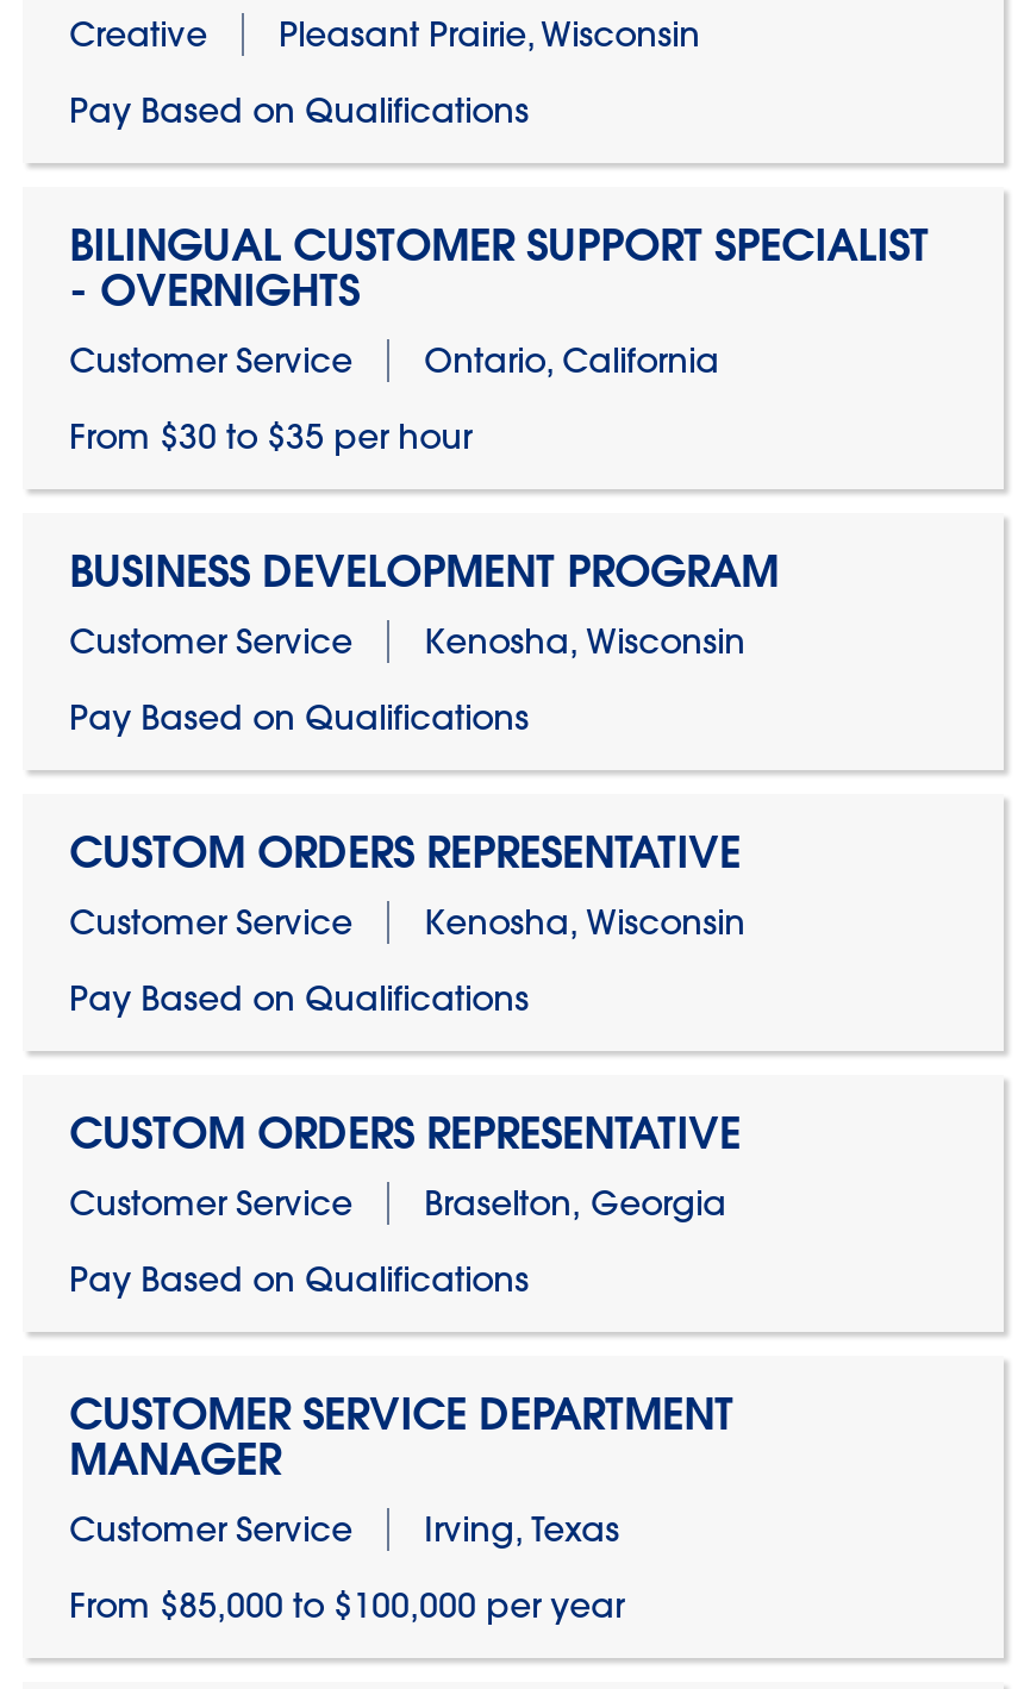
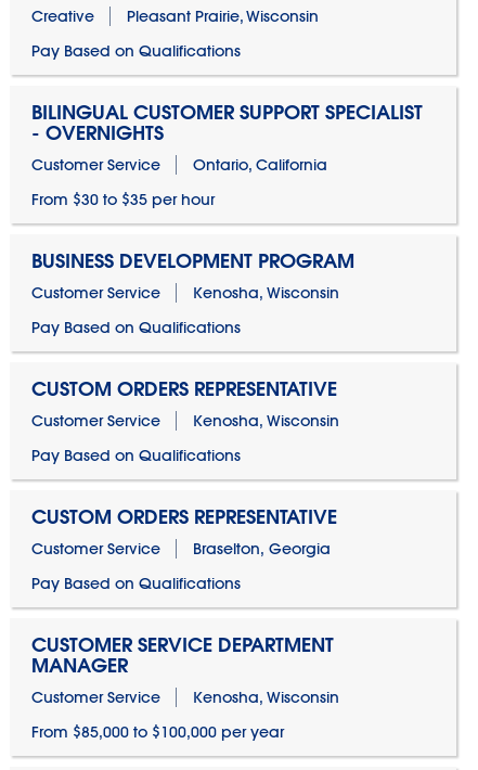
- Irving, Texas
+ Kenosha, Wisconsin
